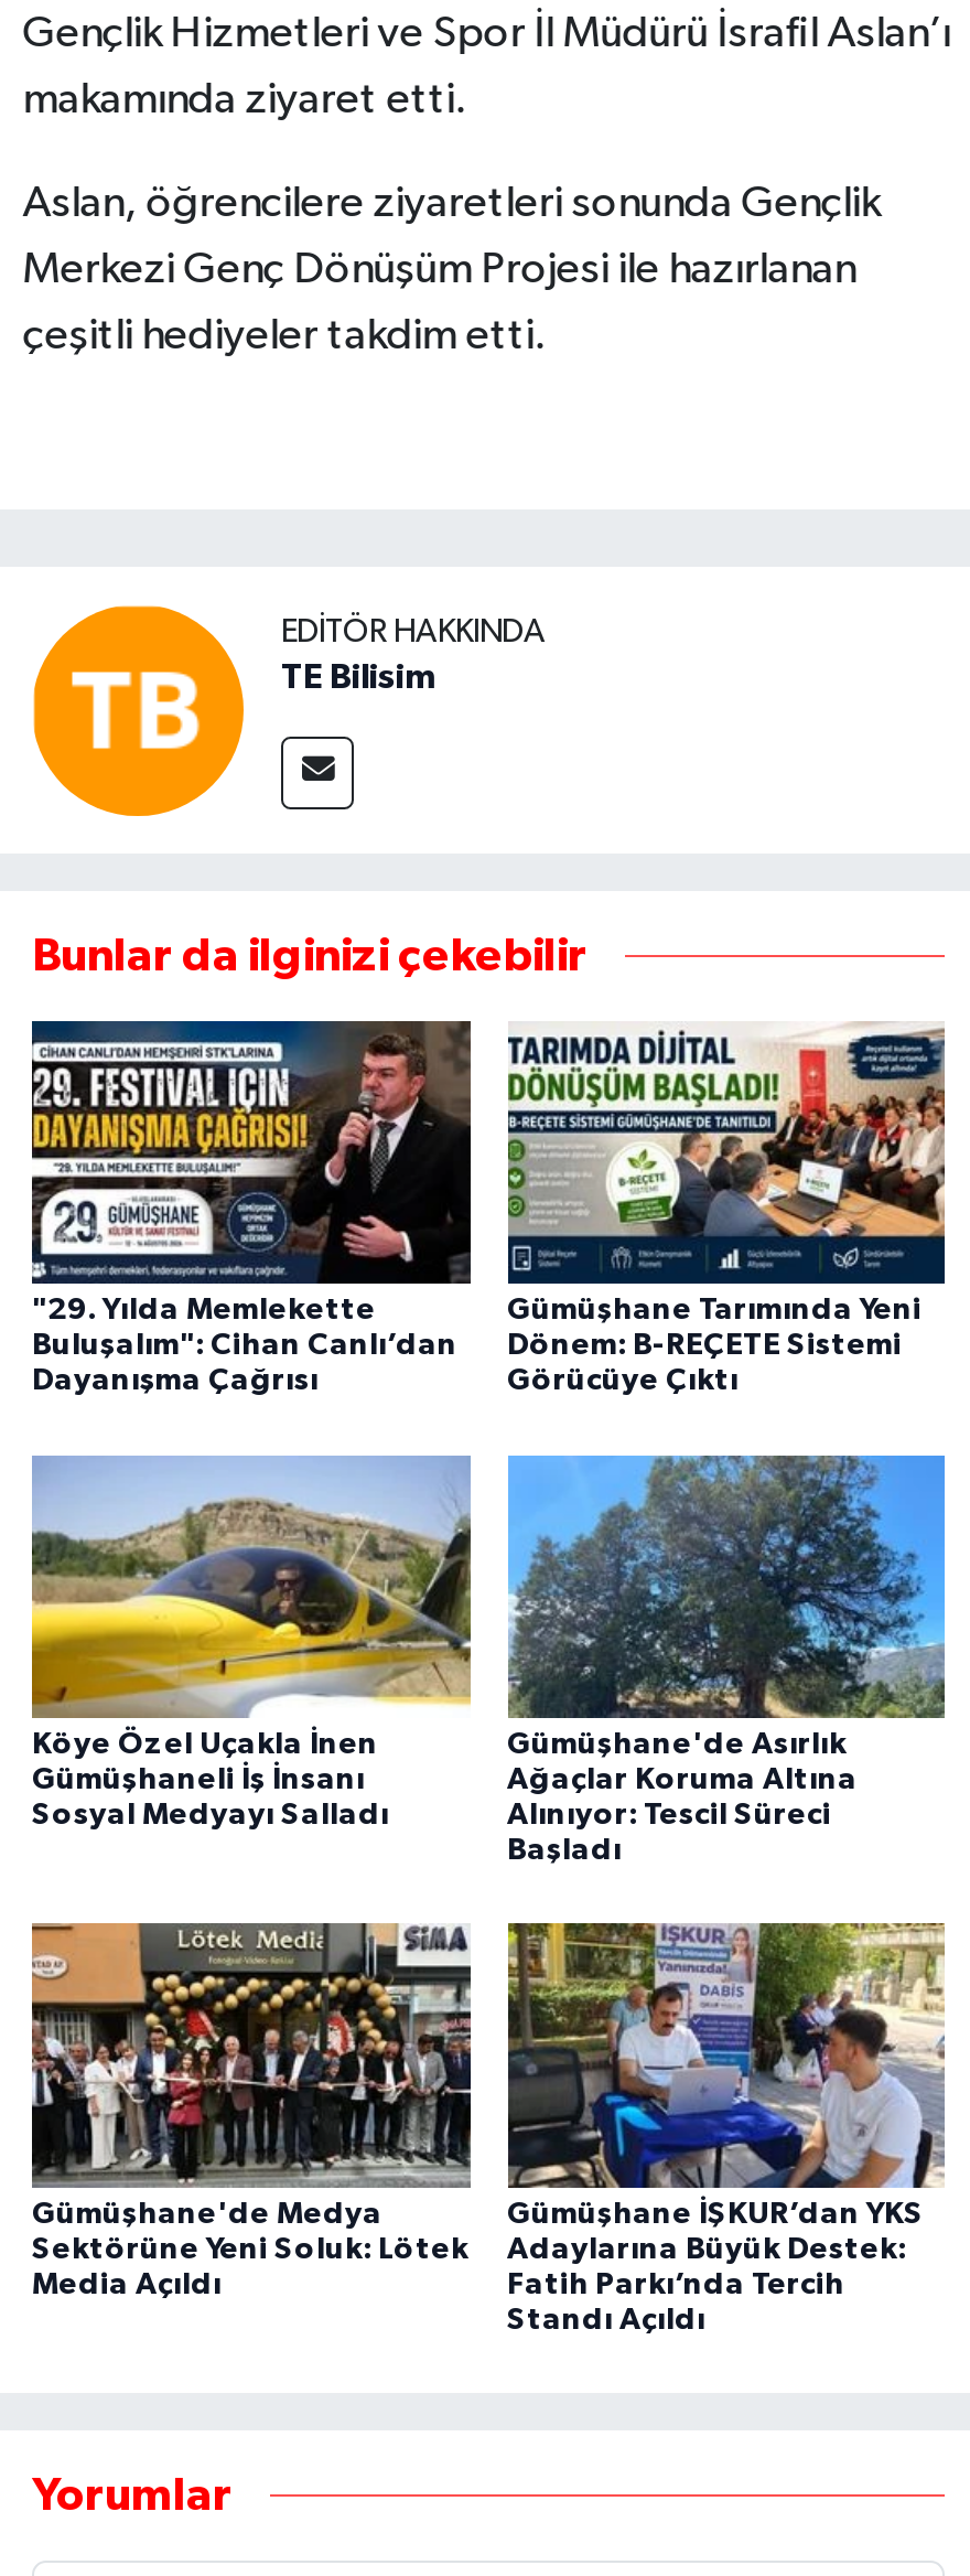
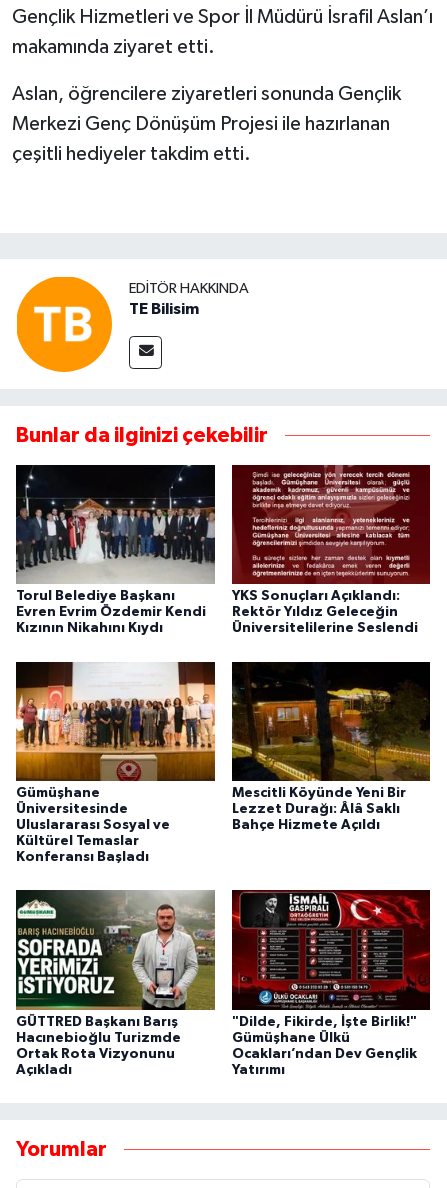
- [image]
- "29. Yılda Memlekette
- Buluşalım": Cihan Canlı’dan
- Dayanışma Çağrısı
+ [image]
+ Torul Belediye Başkanı
+ Evren Evrim Özdemir Kendi
+ Kızının Nikahını Kıydı

- [image]
- Gümüşhane Tarımında Yeni
- Dönem: B-REÇETE Sistemi
- Görücüye Çıktı
+ [image]
+ YKS Sonuçları Açıklandı:
+ Rektör Yıldız Geleceğin
+ Üniversitelilerine Seslendi

- [image]
- Köye Özel Uçakla İnen
- Gümüşhaneli İş İnsanı
- Sosyal Medyayı Salladı
+ [image]
+ Gümüşhane
+ Üniversitesinde
+ Uluslararası Sosyal ve
+ Kültürel Temaslar
+ Konferansı Başladı

- [image]
- Gümüşhane'de Asırlık
- Ağaçlar Koruma Altına
- Alınıyor: Tescil Süreci
- Başladı
+ [image]
+ Mescitli Köyünde Yeni Bir
+ Lezzet Durağı: Âlâ Saklı
+ Bahçe Hizmete Açıldı

- [image]
- Gümüşhane'de Medya
- Sektörüne Yeni Soluk: Lötek
- Media Açıldı
+ [image]
+ GÜTTRED Başkanı Barış
+ Hacınebioğlu Turizmde
+ Ortak Rota Vizyonunu
+ Açıkladı

- [image]
- Gümüşhane İŞKUR’dan YKS
- Adaylarına Büyük Destek:
- Fatih Parkı’nda Tercih
- Standı Açıldı
+ [image]
+ "Dilde, Fikirde, İşte Birlik!"
+ Gümüşhane Ülkü
+ Ocakları’ndan Dev Gençlik
+ Yatırımı
